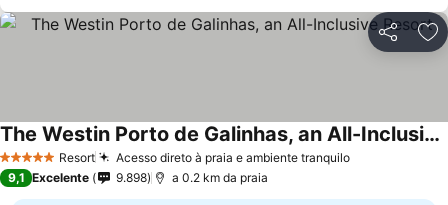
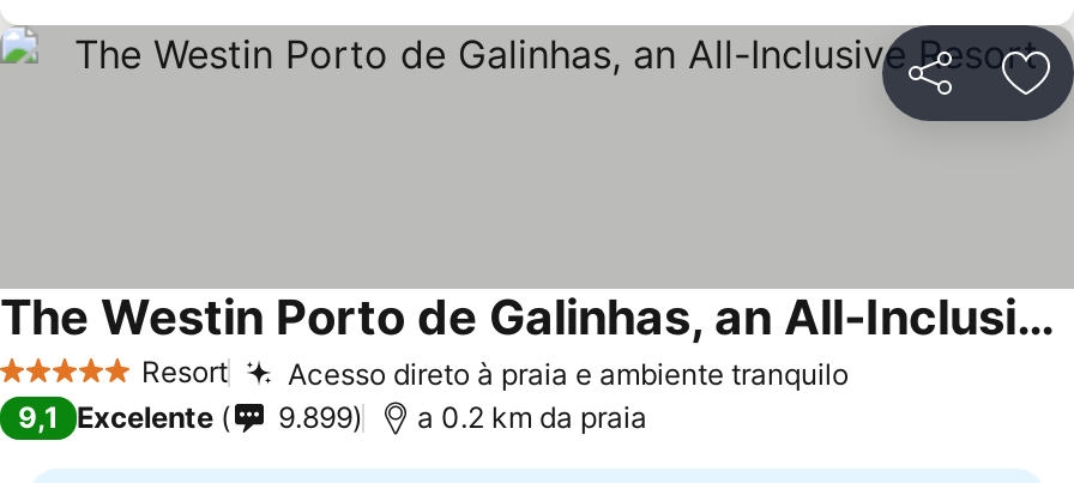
- 9.898
+ 9.899
